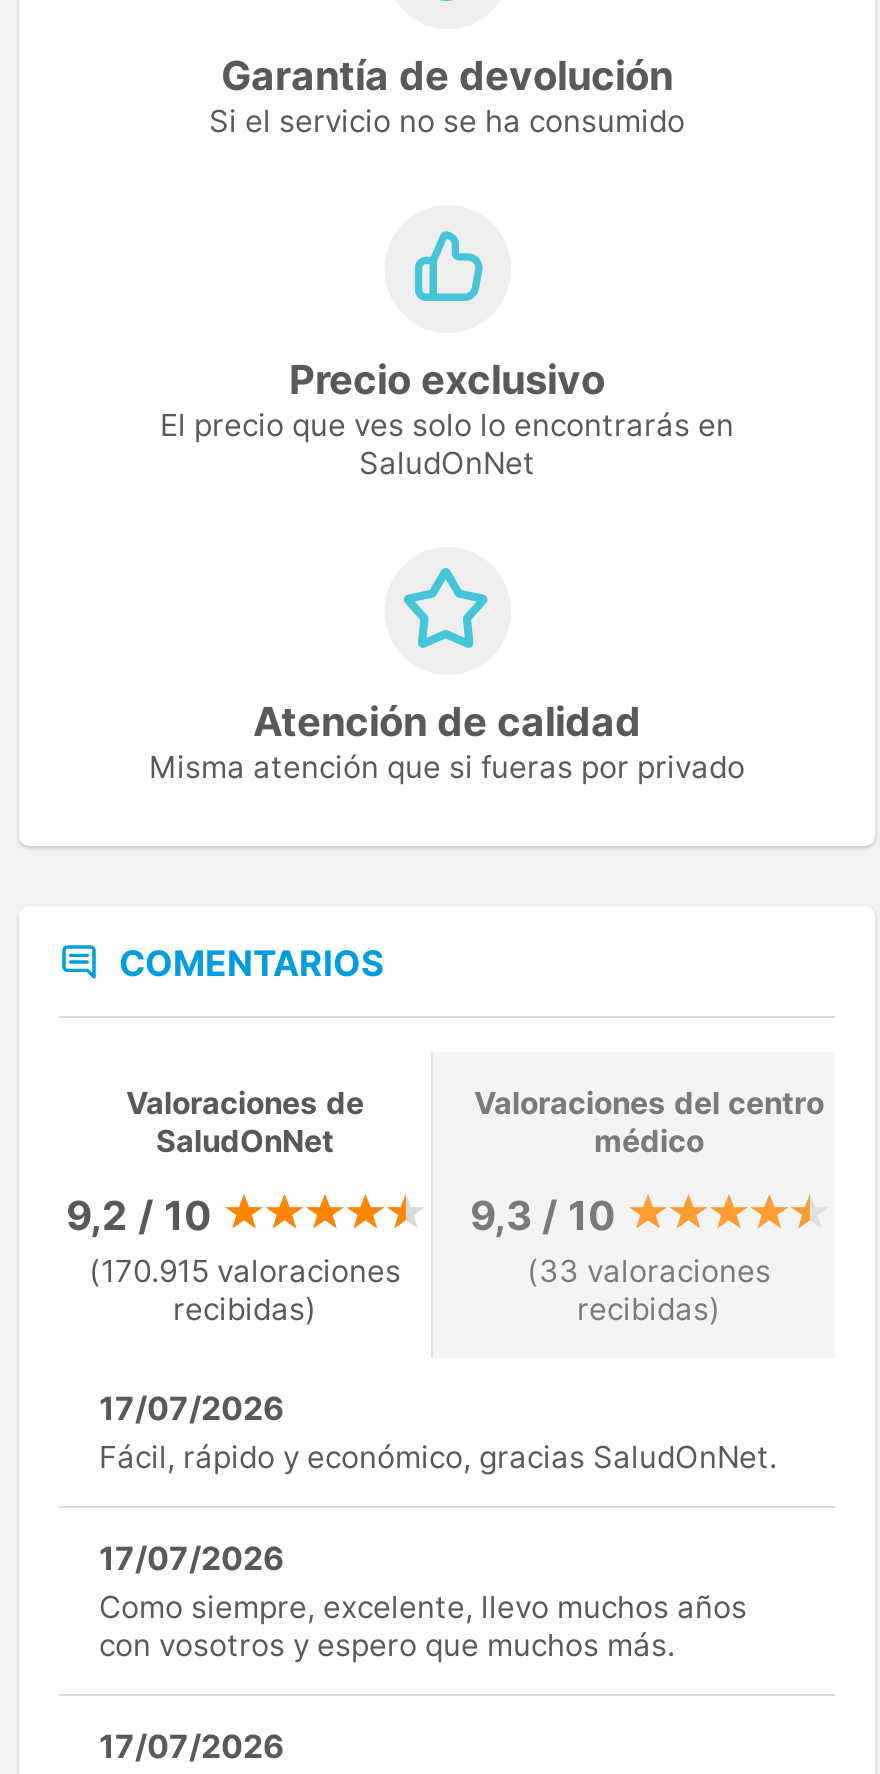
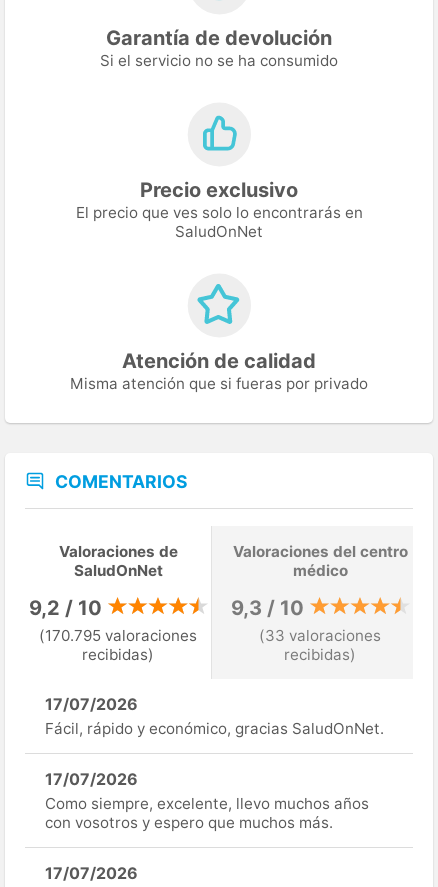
- (170.915 valoraciones
+ (170.795 valoraciones
